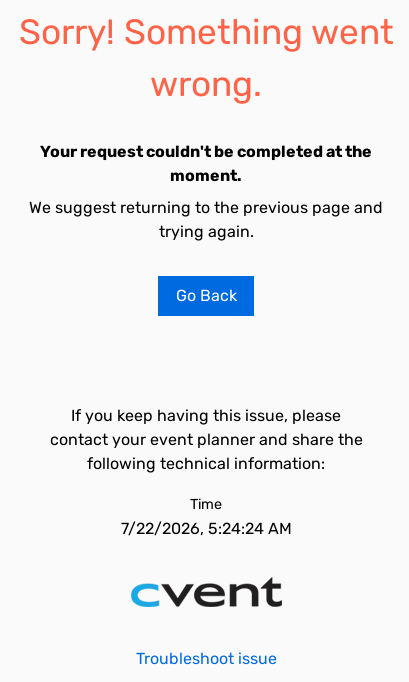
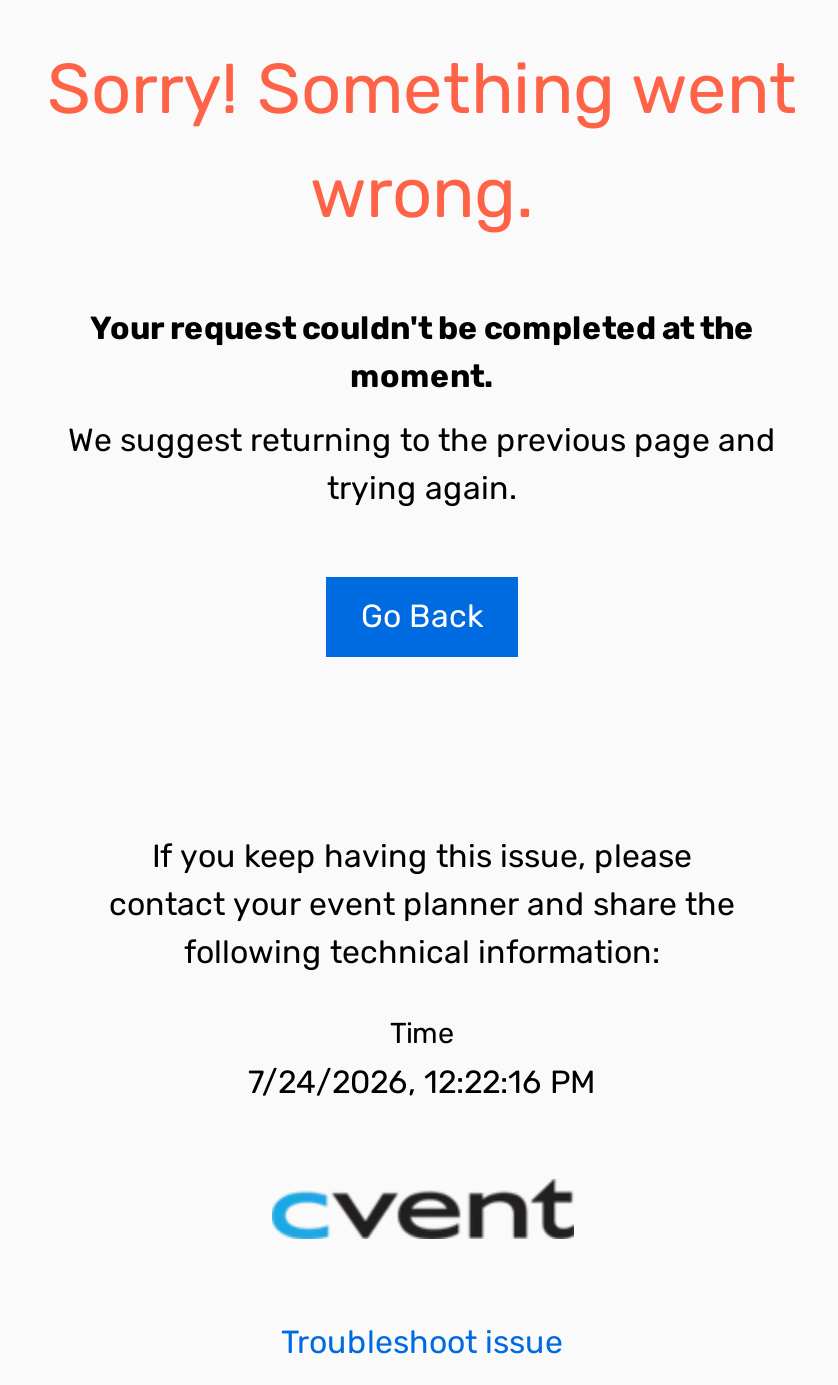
- 7/22/2026, 5:24:24 AM
+ 7/24/2026, 12:22:16 PM
